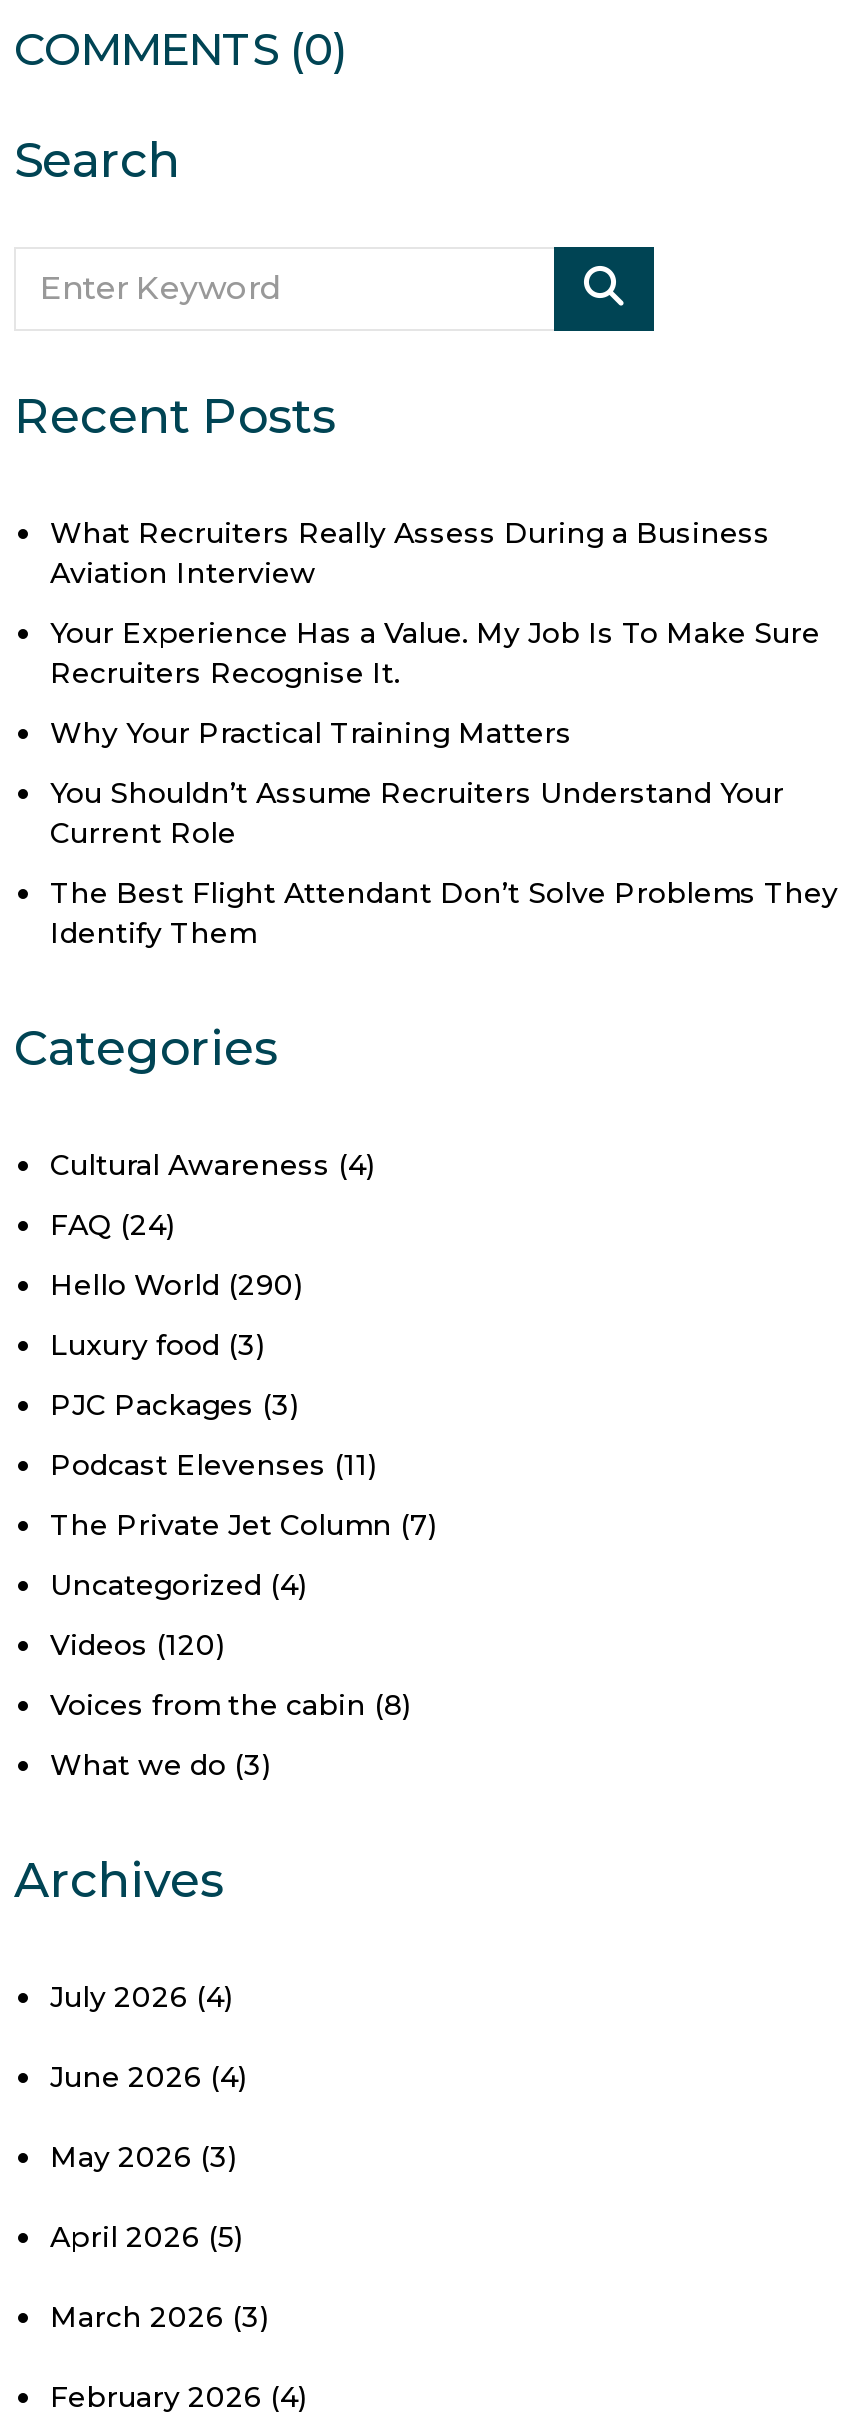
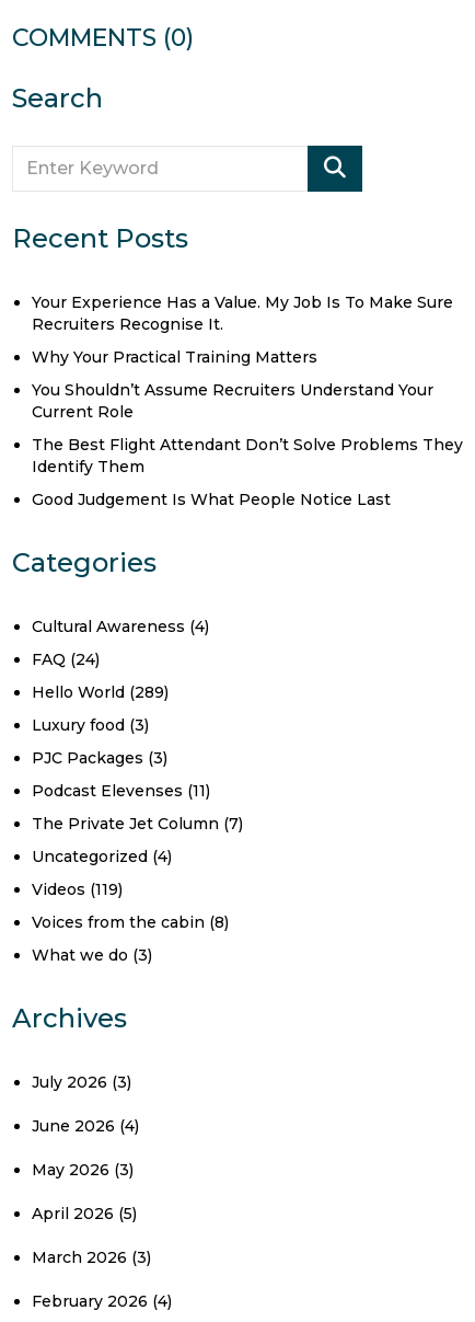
- What Recruiters Really Assess During a Business
- Aviation Interview

moved up: Your Experience Has a Value. My Job Is To Make Sure | Recruiters Recognise It. | Why Your Practical Training Matters | You Shouldn’t Assume Recruiters Understand Your | Current Role | The Best Flight Attendant Don’t Solve Problems They | Identify Them

+ Good Judgement Is What People Notice Last

- Hello World (290)
+ Hello World (289)

- Videos (120)
+ Videos (119)

- July 2026 (4)
+ July 2026 (3)
